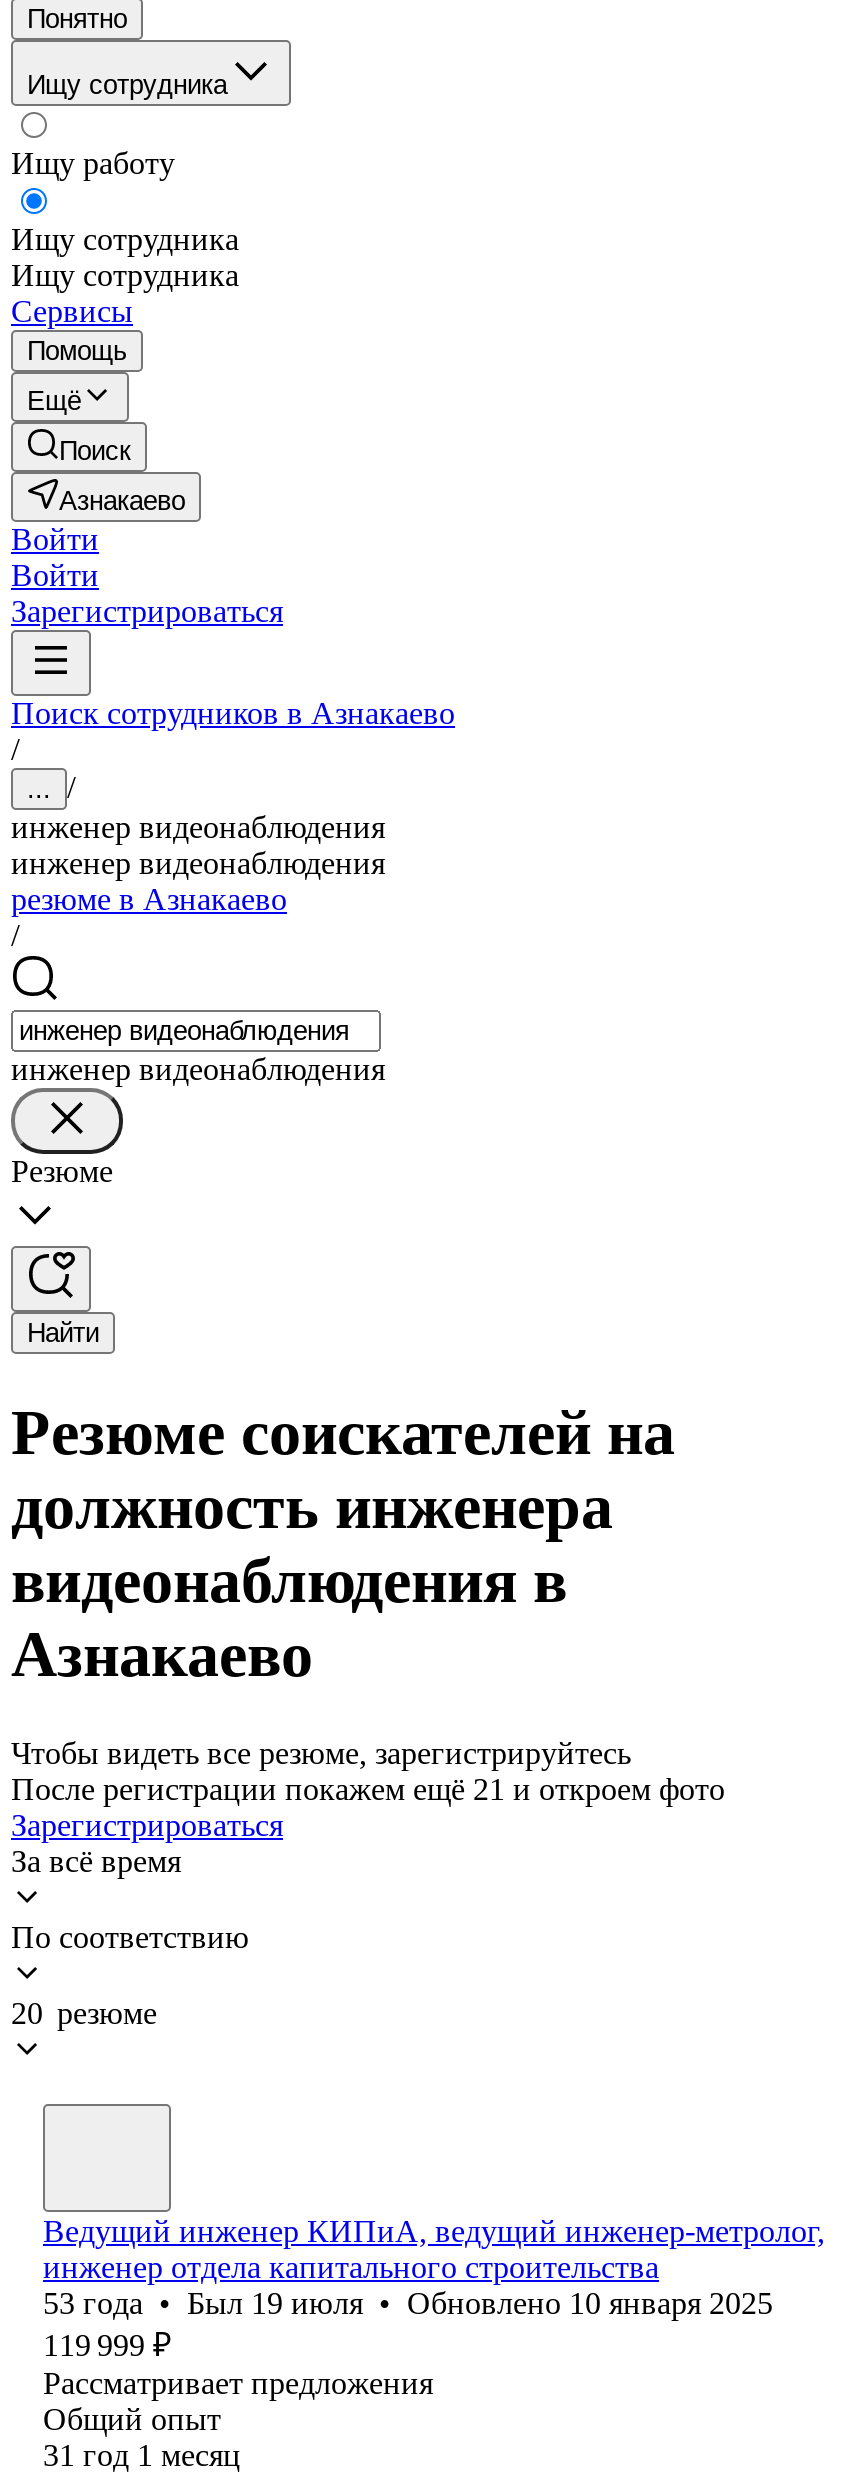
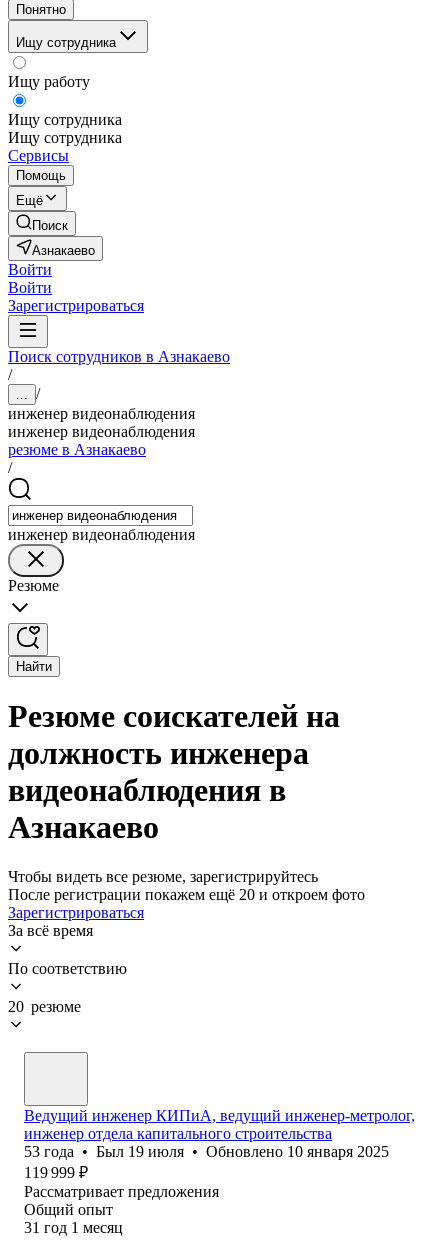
- После регистрации покажем ещё 21 и откроем фото
+ После регистрации покажем ещё 20 и откроем фото
